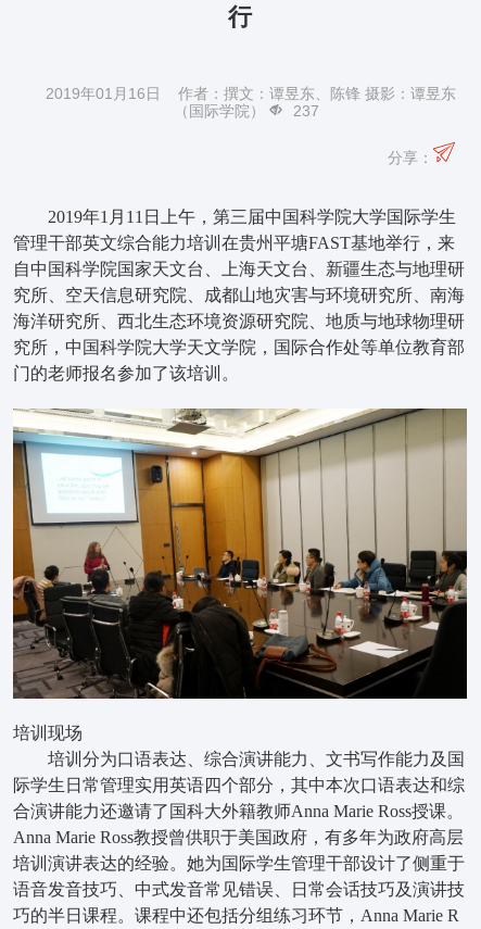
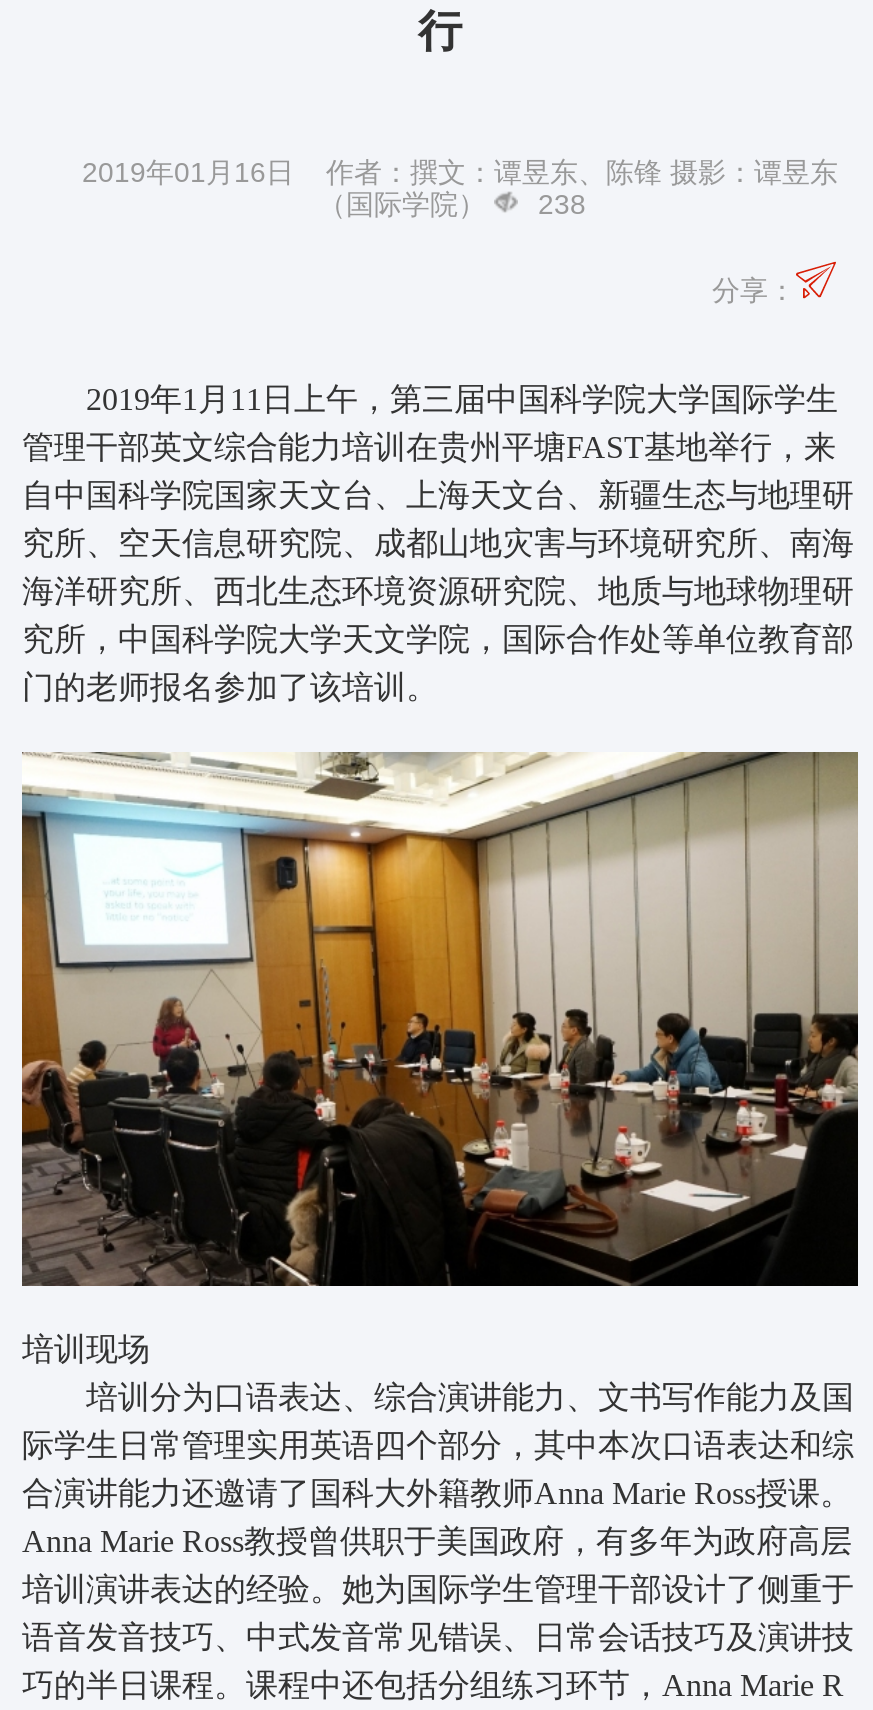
- （国际学院） 237
+ （国际学院） 238
